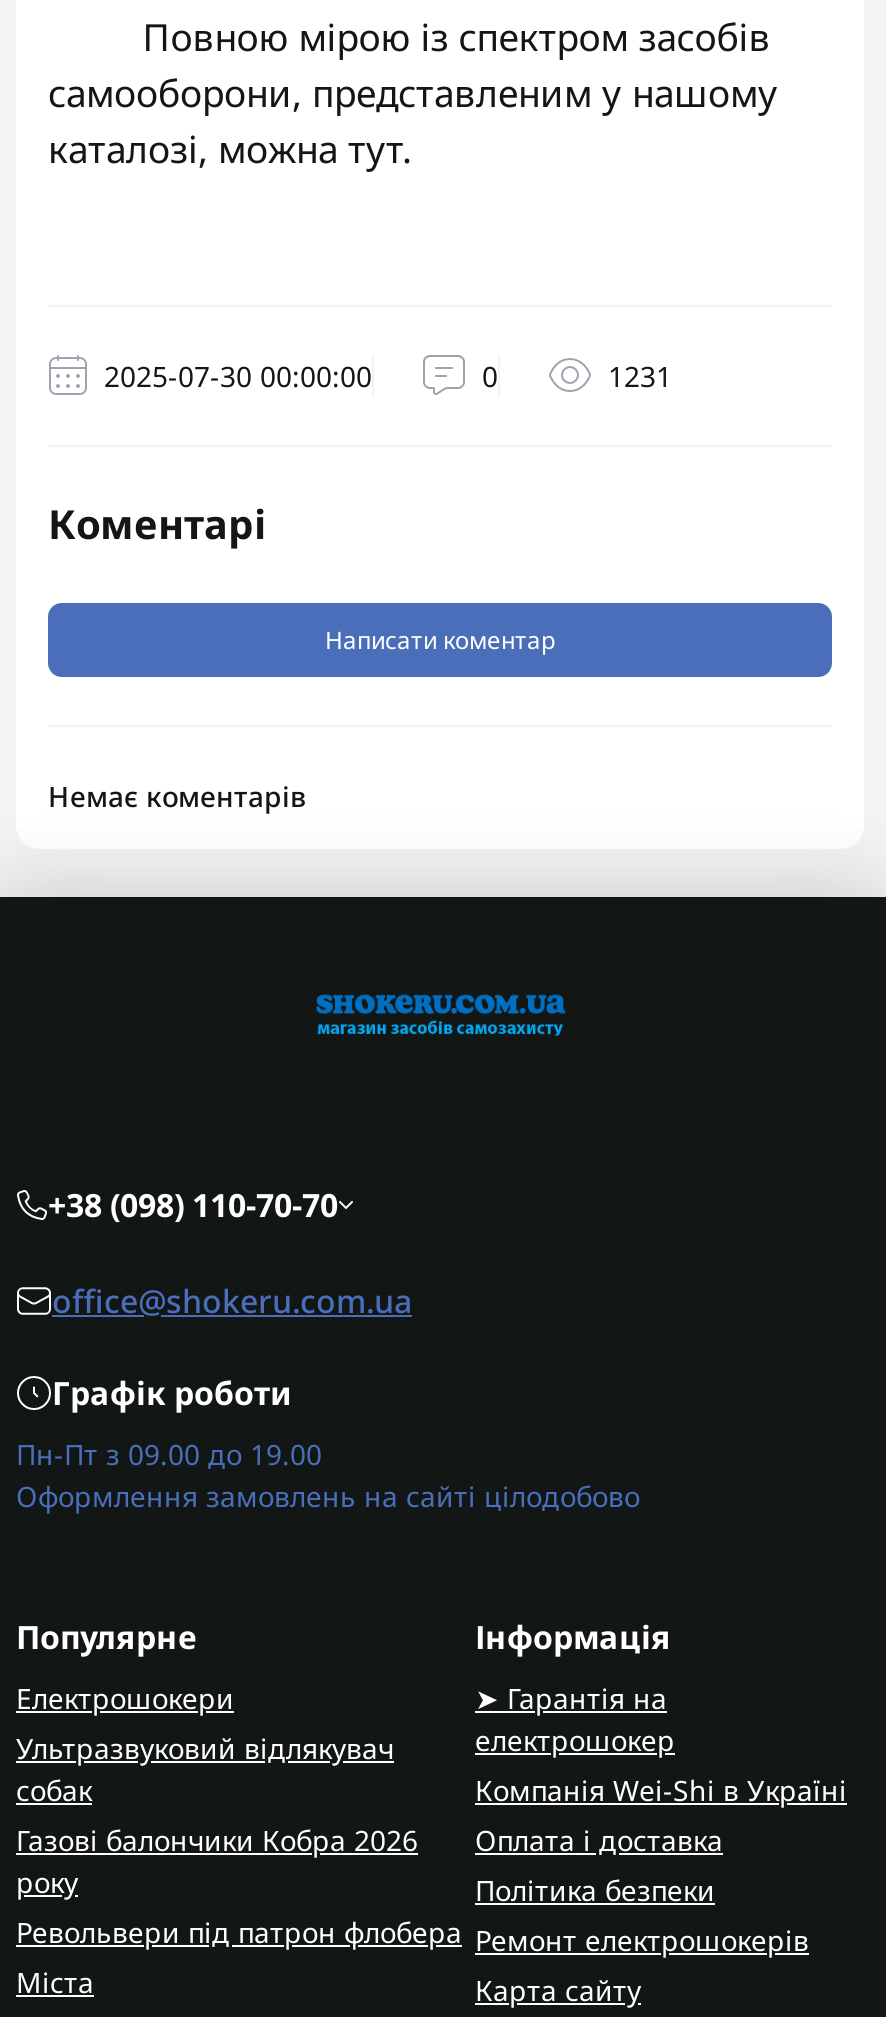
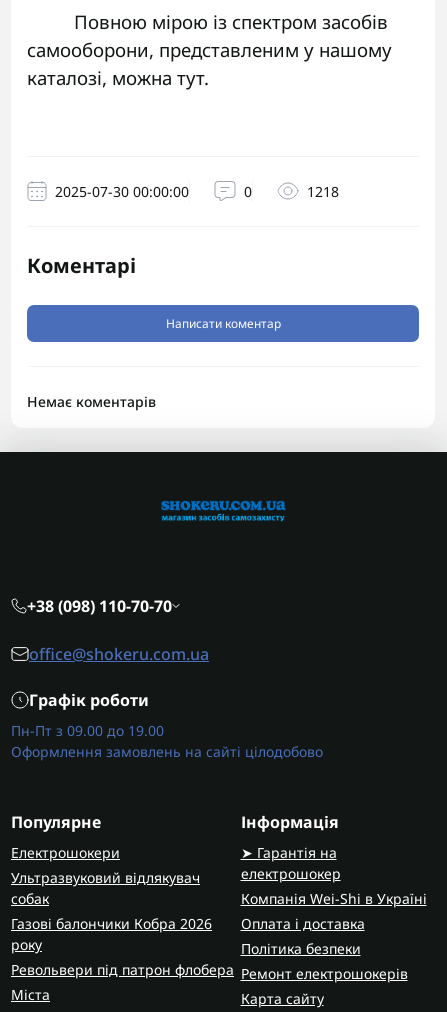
- 1231
+ 1218
